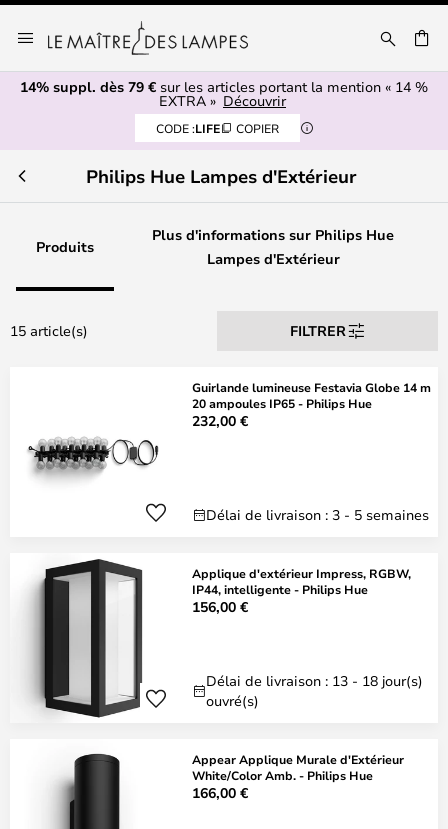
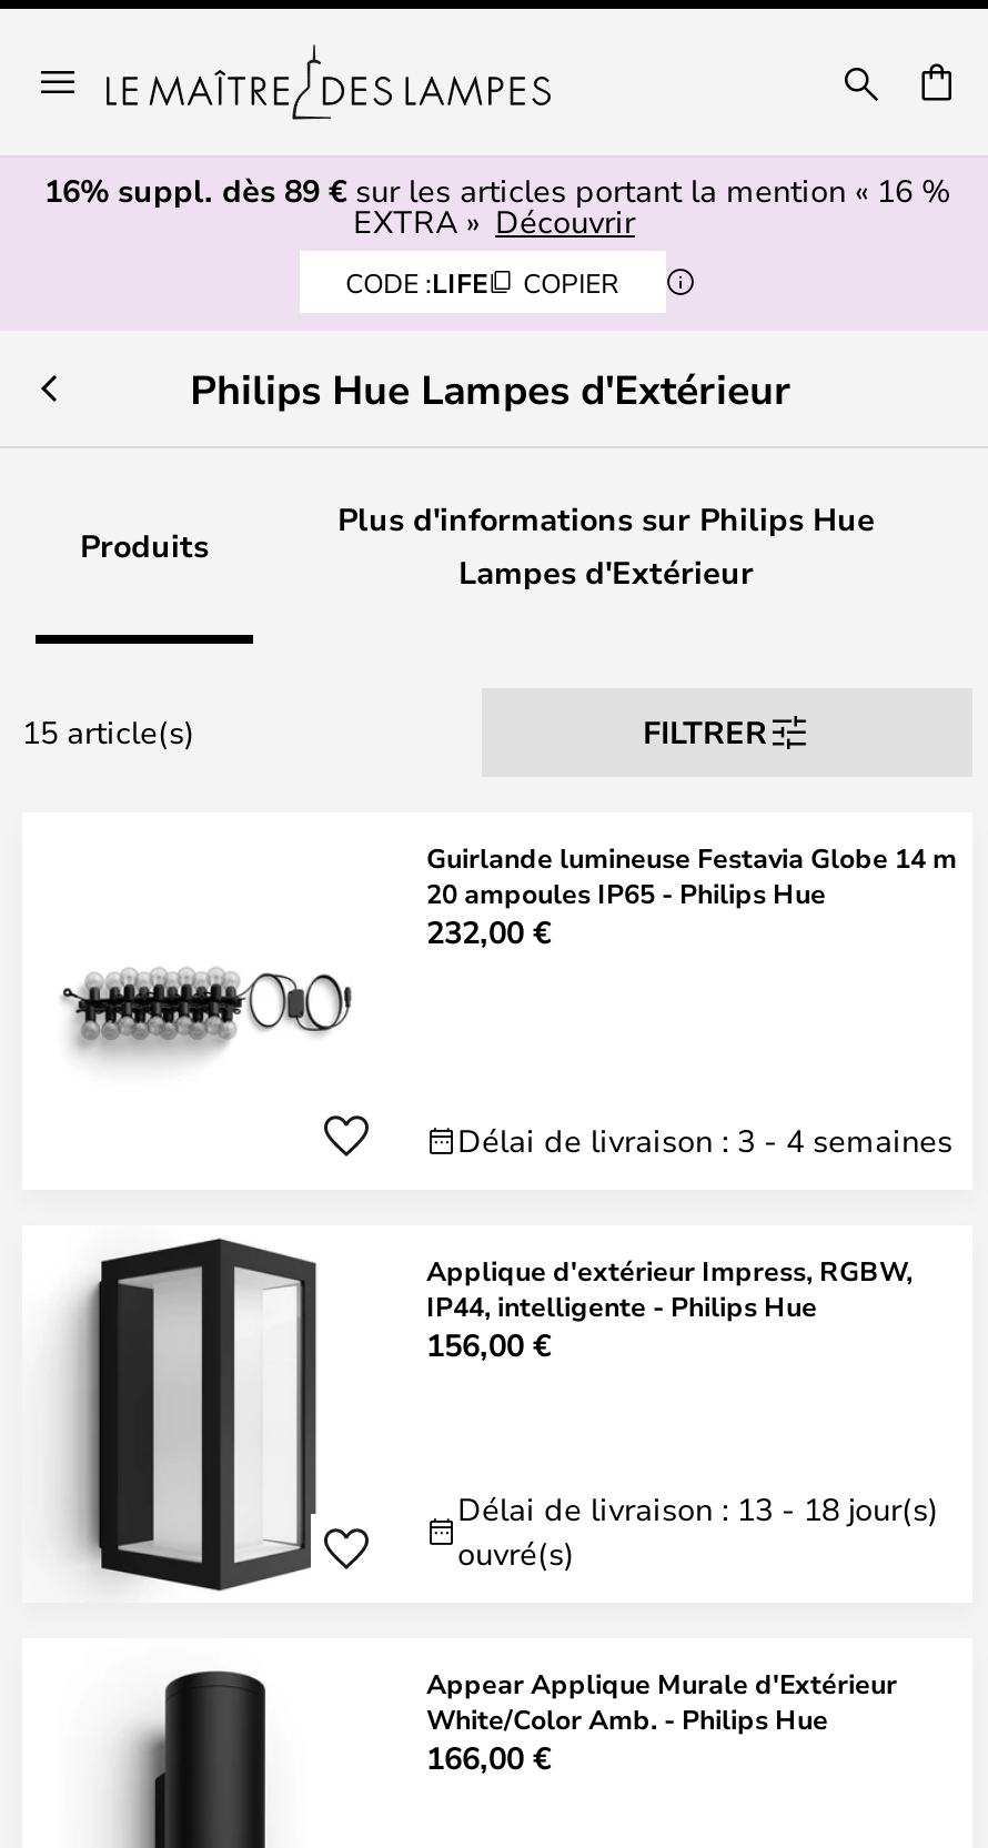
- 14% suppl. dès 79 €sur les articles portant la mention « 14 %
+ 16% suppl. dès 89 €sur les articles portant la mention « 16 %

- Délai de livraison : 3 - 5 semaines
+ Délai de livraison : 3 - 4 semaines
